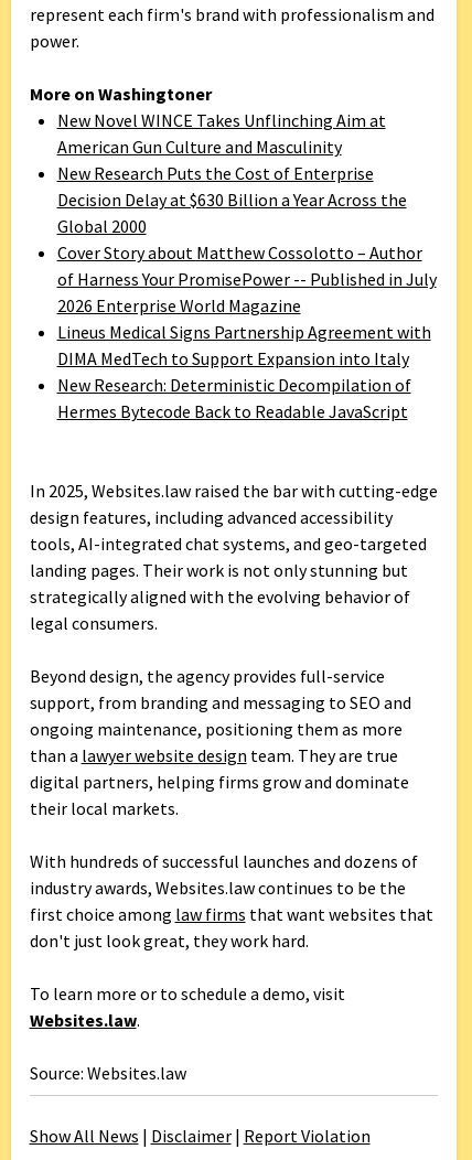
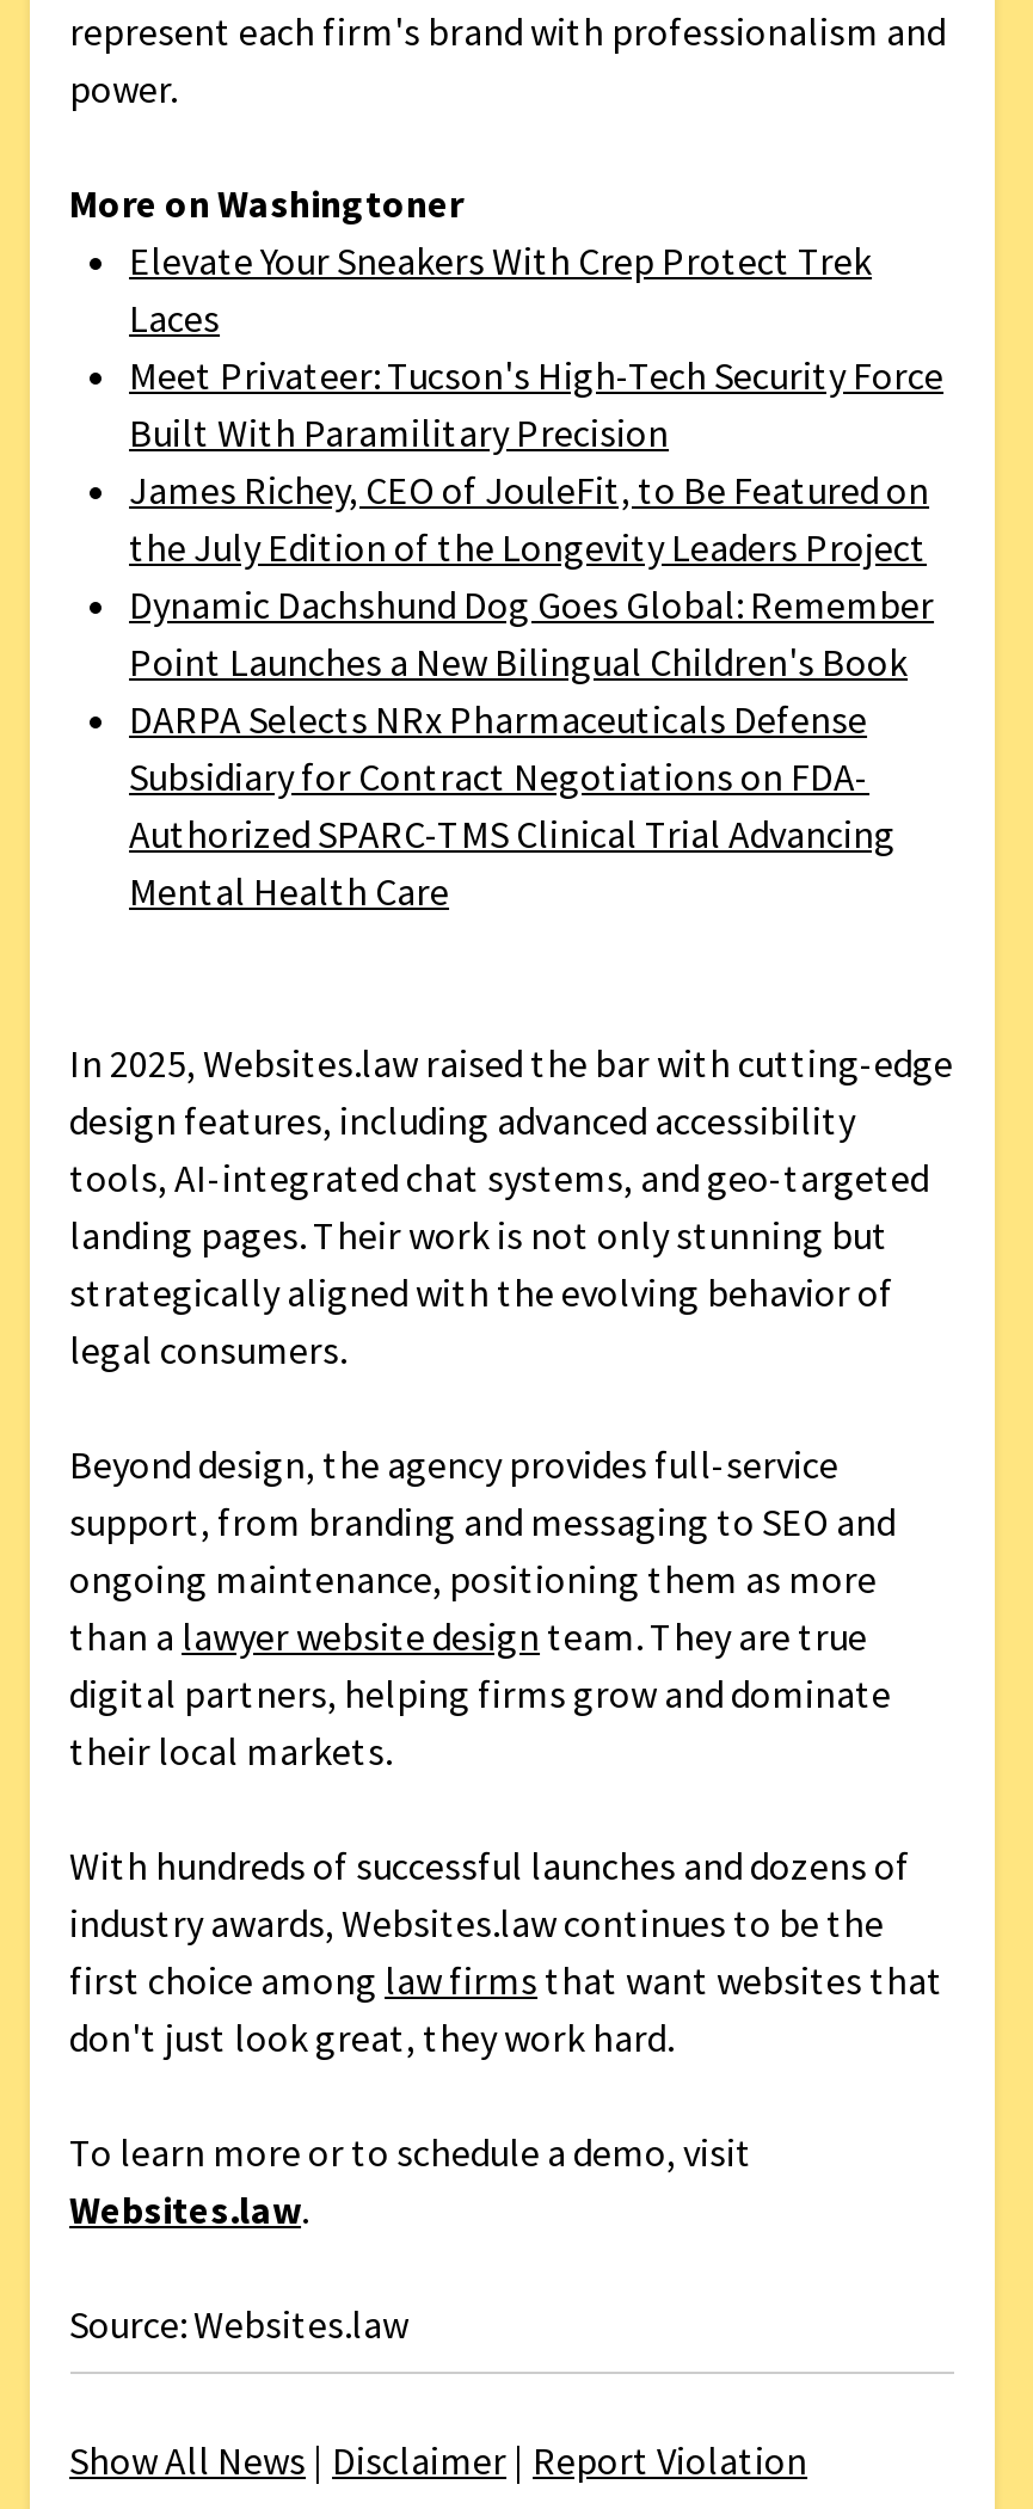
- New Novel WINCE Takes Unflinching Aim at
- American Gun Culture and Masculinity
- New Research Puts the Cost of Enterprise
- Decision Delay at $630 Billion a Year Across the
- Global 2000
- Cover Story about Matthew Cossolotto – Author
- of Harness Your PromisePower -- Published in July
- 2026 Enterprise World Magazine
- Lineus Medical Signs Partnership Agreement with
- DIMA MedTech to Support Expansion into Italy
- New Research: Deterministic Decompilation of
- Hermes Bytecode Back to Readable JavaScript
+ Elevate Your Sneakers With Crep Protect Trek
+ Laces
+ Meet Privateer: Tucson's High-Tech Security Force
+ Built With Paramilitary Precision
+ James Richey, CEO of JouleFit, to Be Featured on
+ the July Edition of the Longevity Leaders Project
+ Dynamic Dachshund Dog Goes Global: Remember
+ Point Launches a New Bilingual Children's Book
+ DARPA Selects NRx Pharmaceuticals Defense
+ Subsidiary for Contract Negotiations on FDA-
+ Authorized SPARC-TMS Clinical Trial Advancing
+ Mental Health Care
